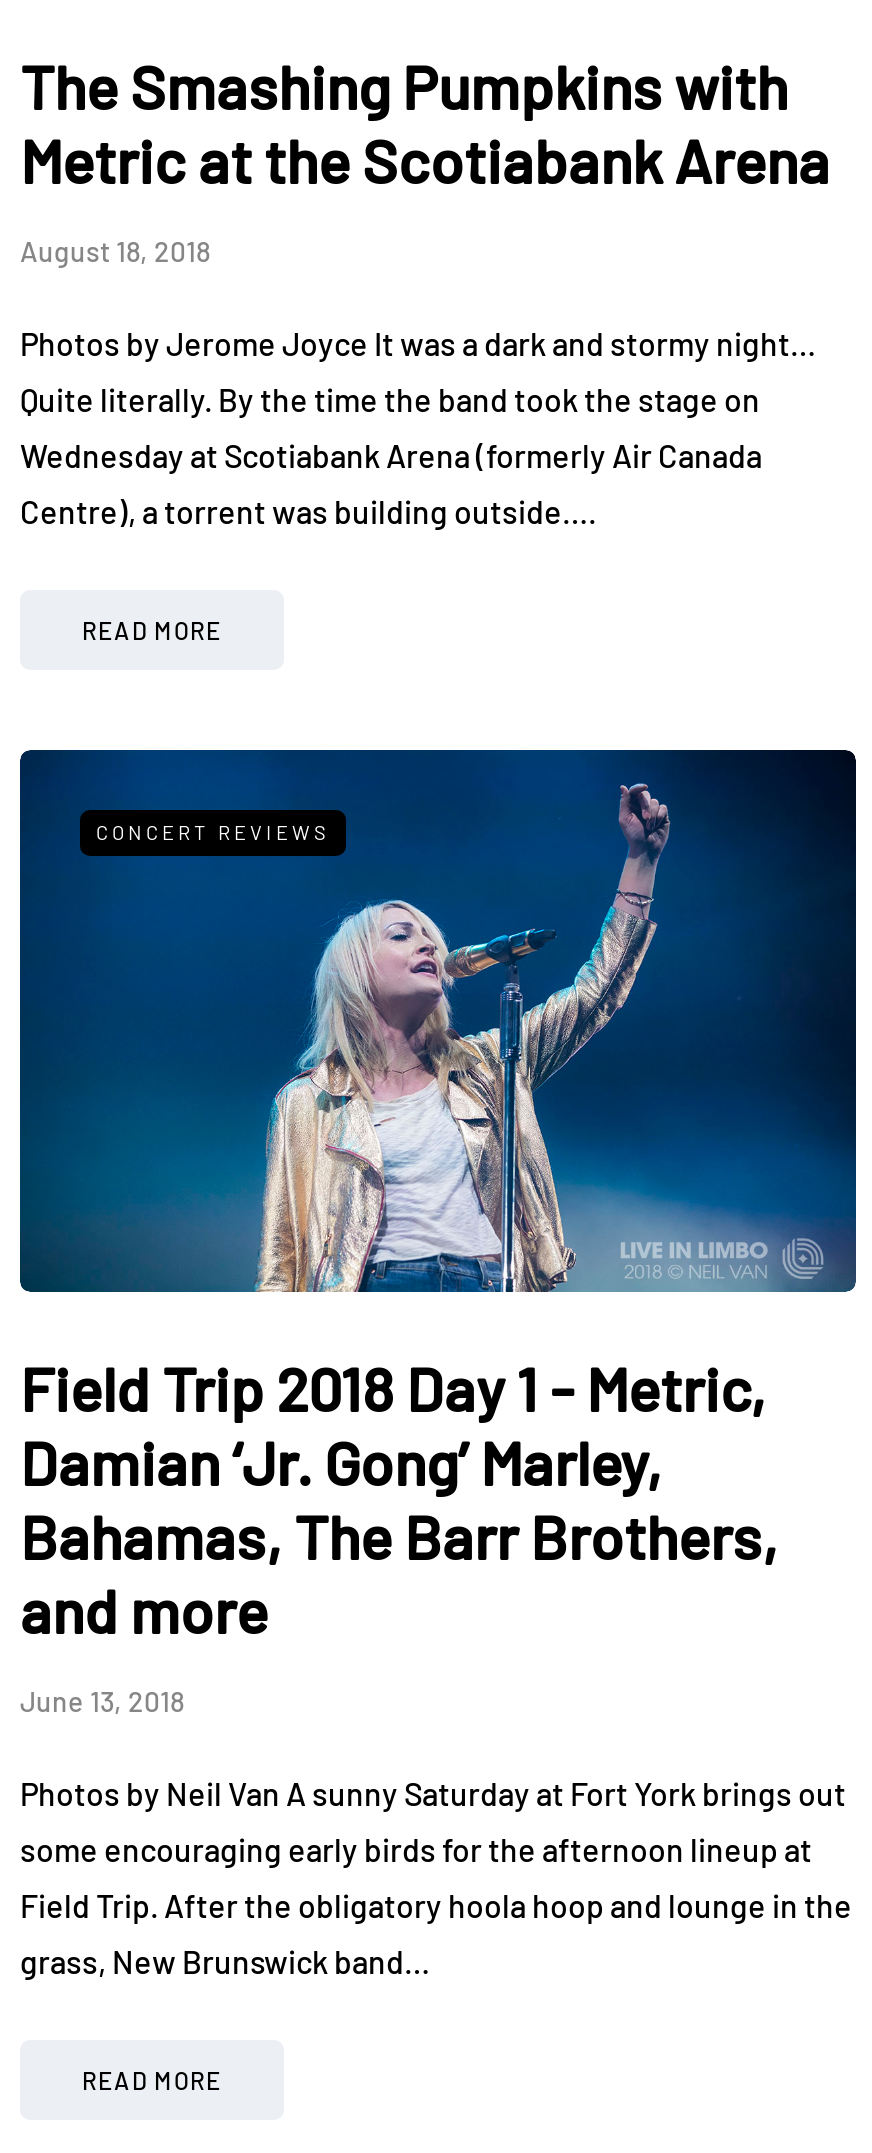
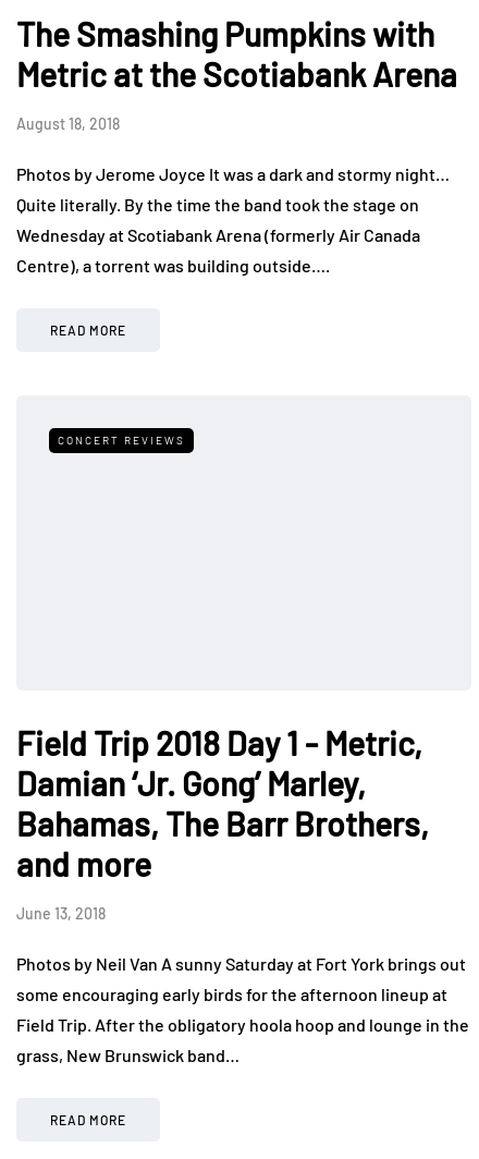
- [image]
